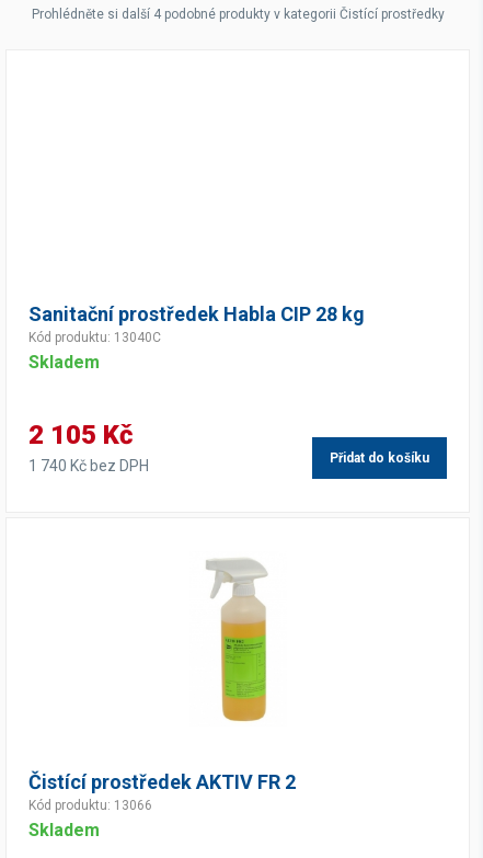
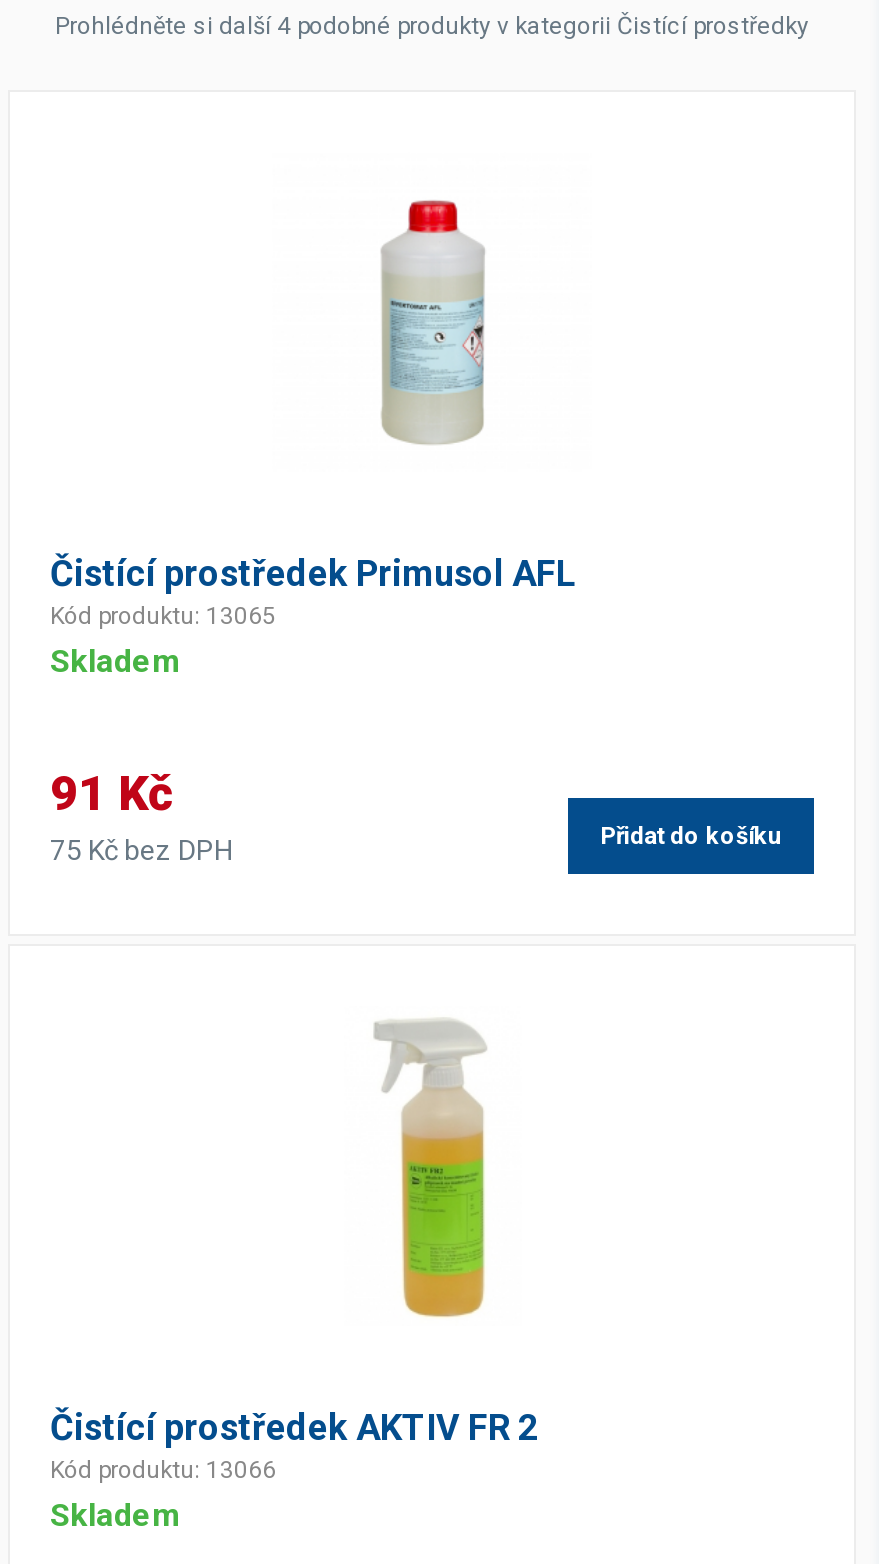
+ [image]

- Sanitační prostředek Habla CIP 28 kg
- Kód produktu: 13040C
+ Čistící prostředek Primusol AFL
+ Kód produktu: 13065

- 2 105 Kč
+ 91 Kč

- 1 740 Kč bez DPH
+ 75 Kč bez DPH
